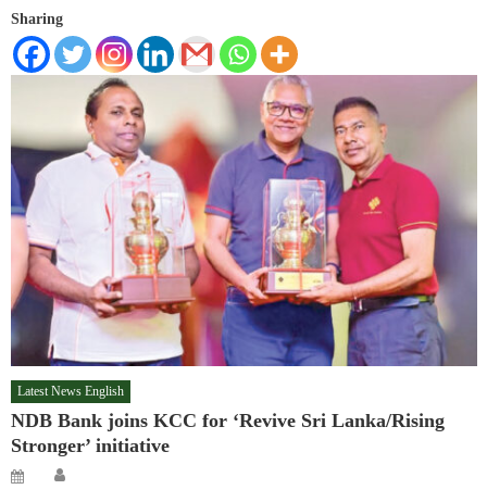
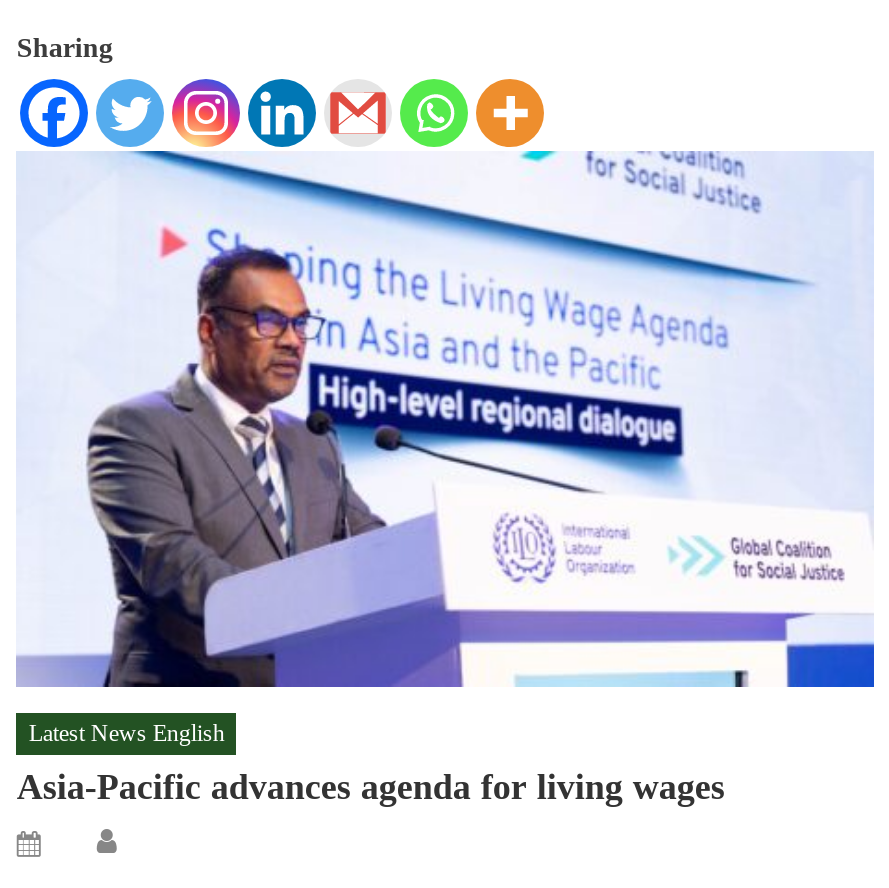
- [image]
- NDB Bank joins KCC for ‘Revive Sri Lanka/Rising
- Stronger’ initiative
+ [image]
+ Asia-Pacific advances agenda for living wages
